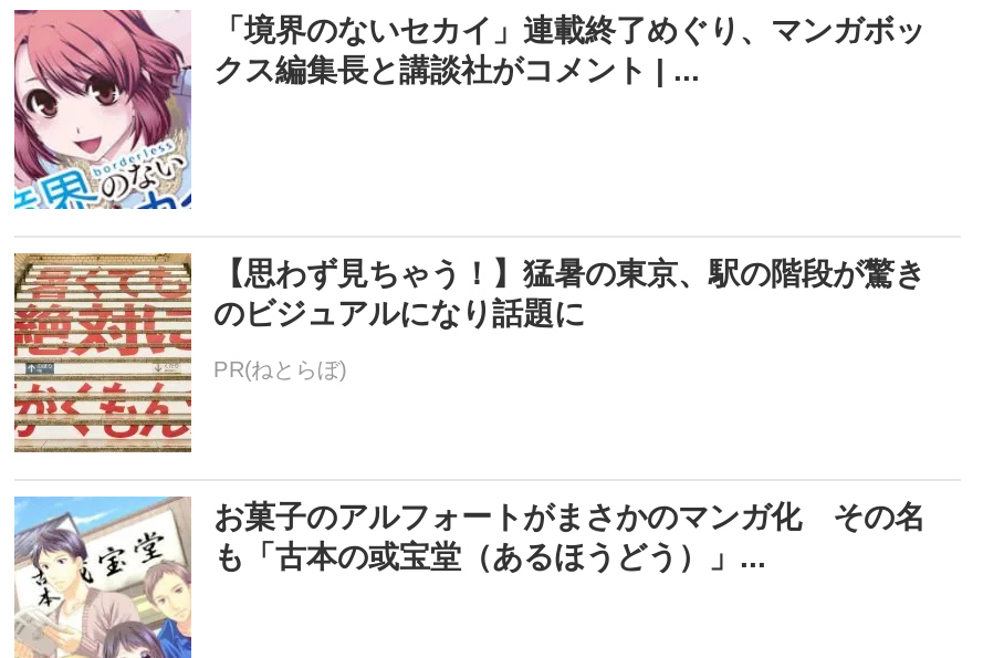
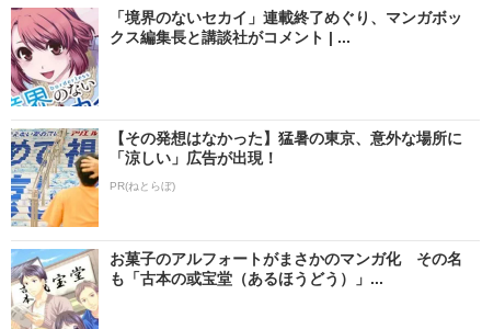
- [image]
- 【思わず見ちゃう！】猛暑の東京、駅の階段が驚き
- のビジュアルになり話題に
+ [image]
+ 【その発想はなかった】猛暑の東京、意外な場所に
+ 「涼しい」広告が出現！
